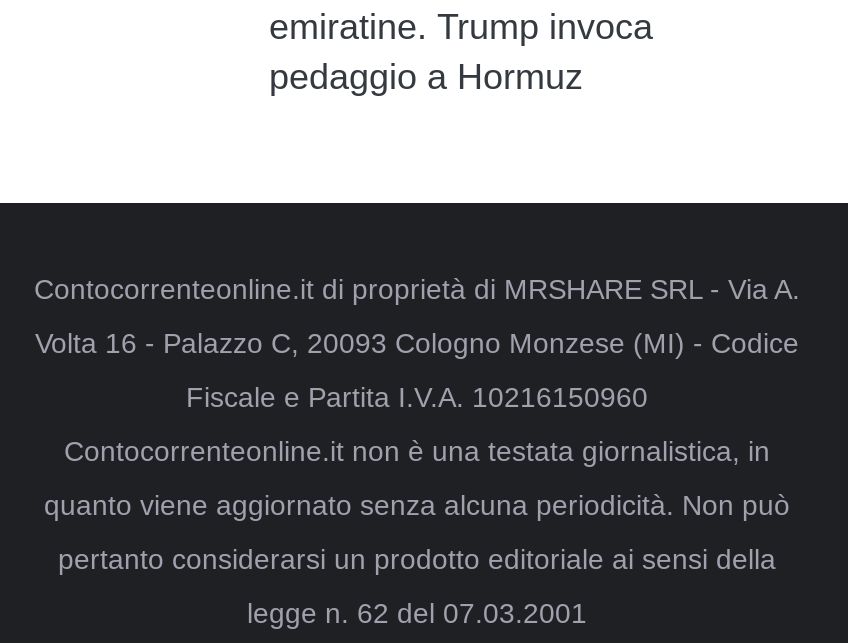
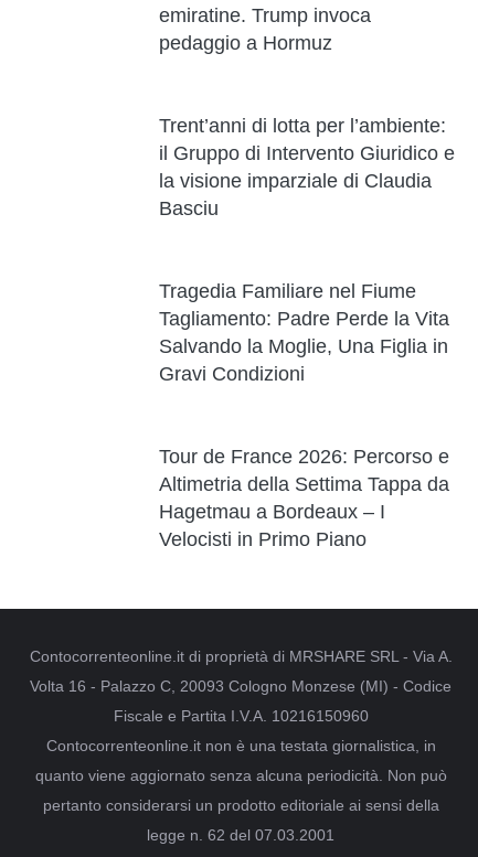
+ Trent’anni di lotta per l’ambiente:
+ il Gruppo di Intervento Giuridico e
+ la visione imparziale di Claudia
+ Basciu

+ Tragedia Familiare nel Fiume
+ Tagliamento: Padre Perde la Vita
+ Salvando la Moglie, Una Figlia in
+ Gravi Condizioni

+ Tour de France 2026: Percorso e
+ Altimetria della Settima Tappa da
+ Hagetmau a Bordeaux – I
+ Velocisti in Primo Piano
